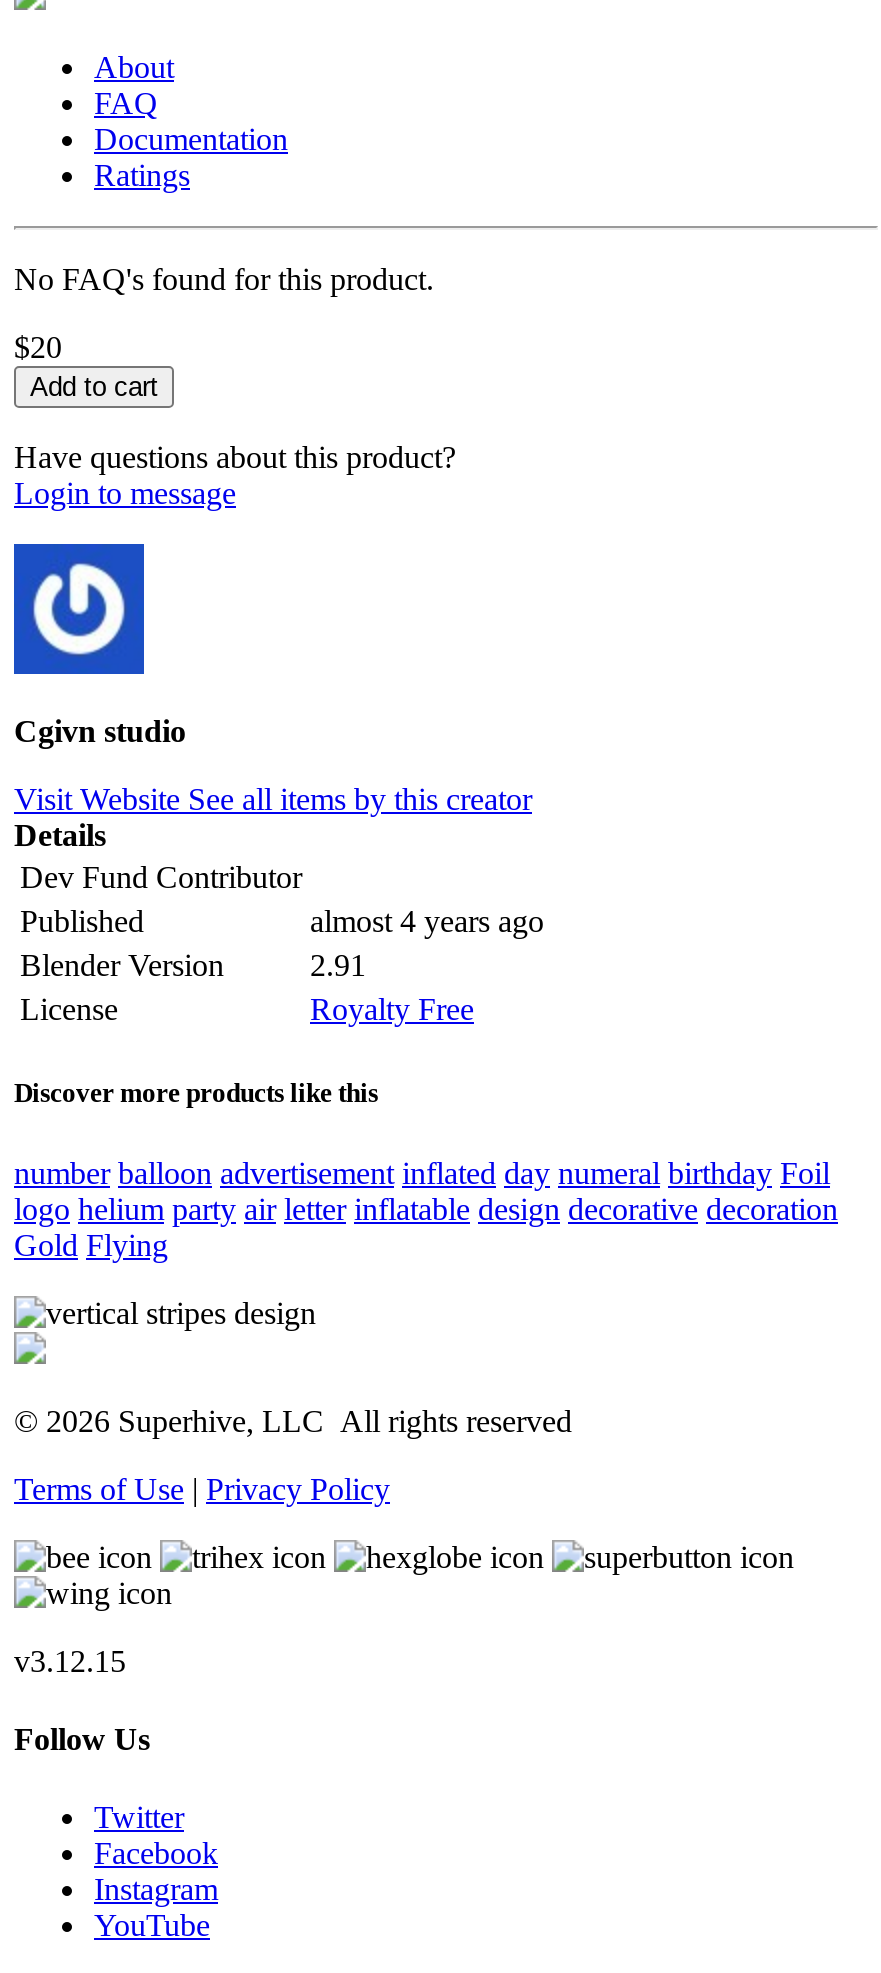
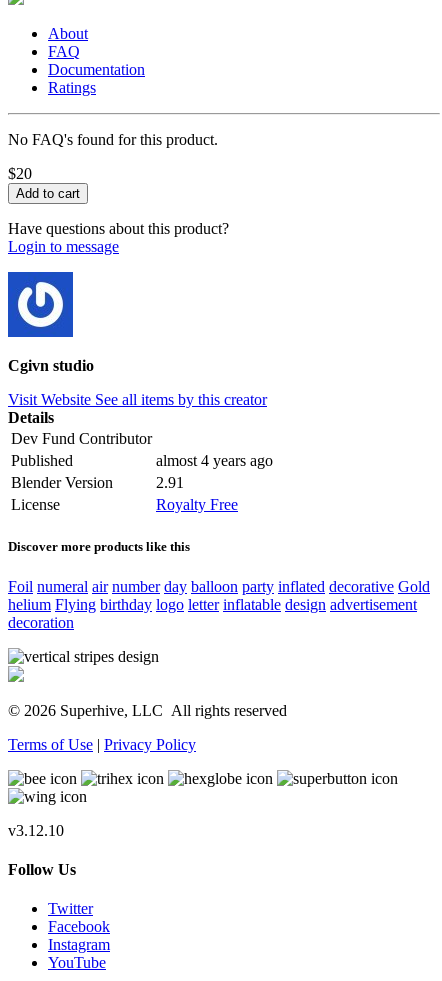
- number balloon advertisement inflated day numeral birthday Foil
- logo helium party air letter inflatable design decorative decoration
- Gold Flying
+ Foil numeral air number day balloon party inflated decorative Gold
+ helium Flying birthday logo letter inflatable design advertisement
+ decoration

- v3.12.15
+ v3.12.10
